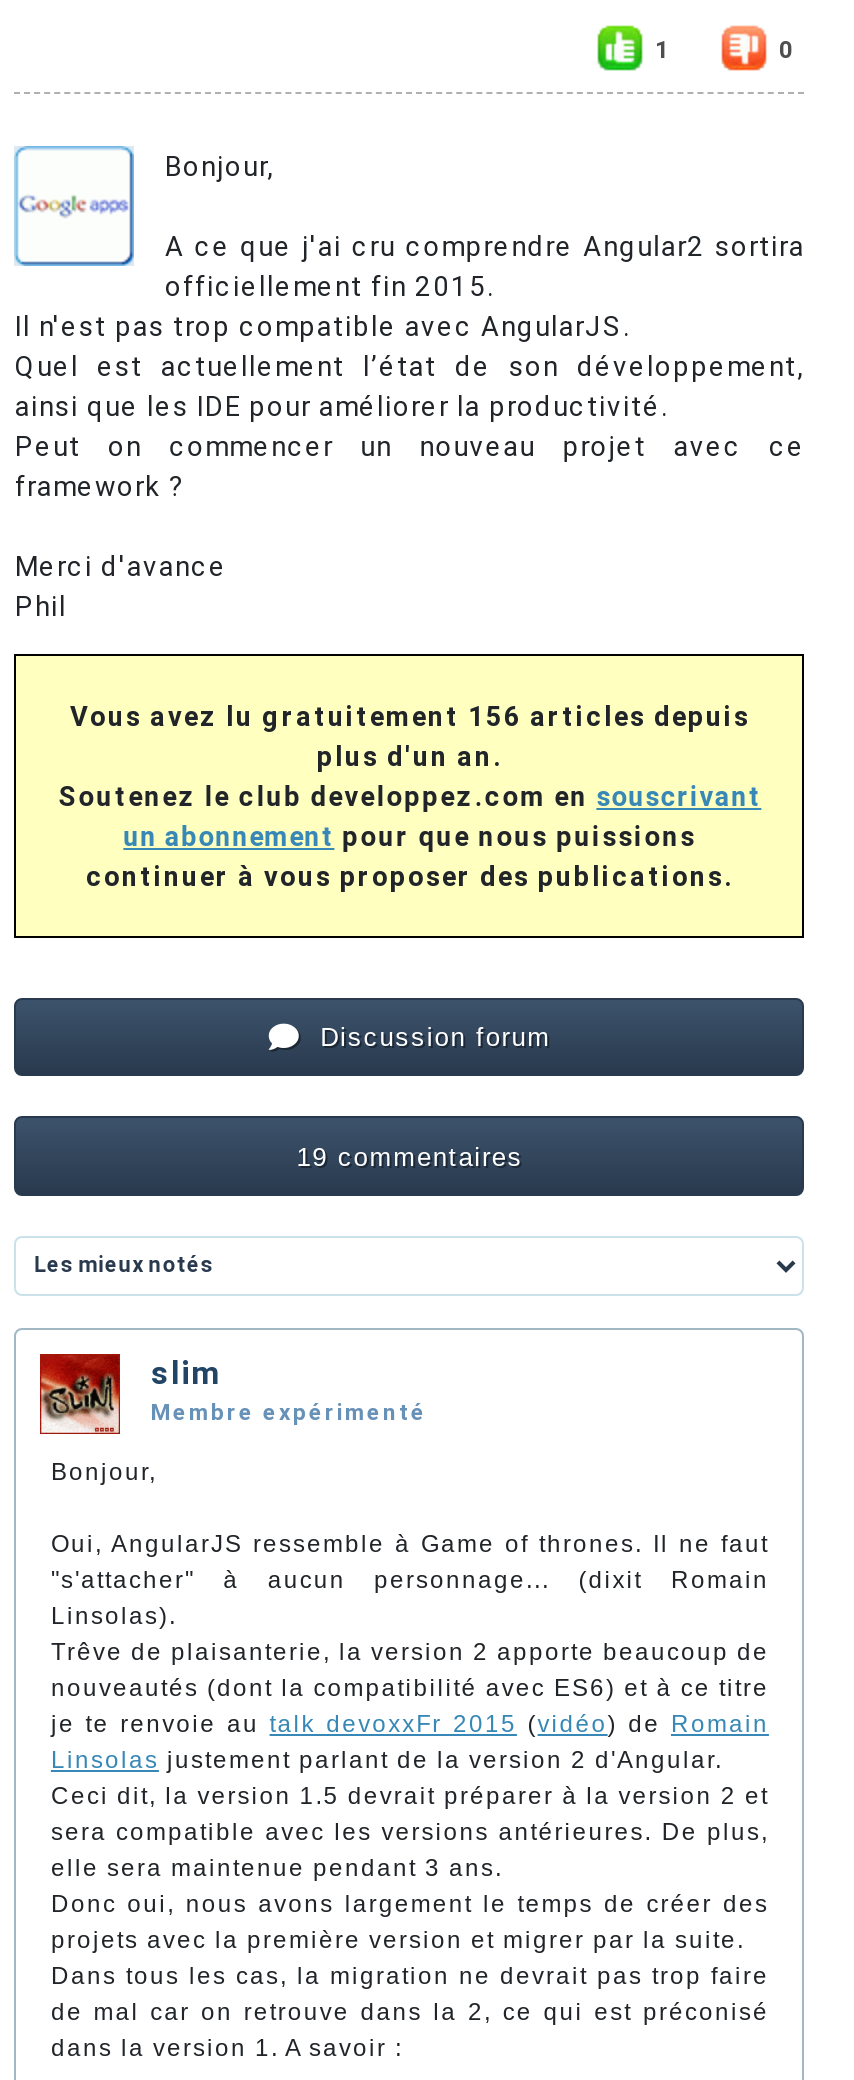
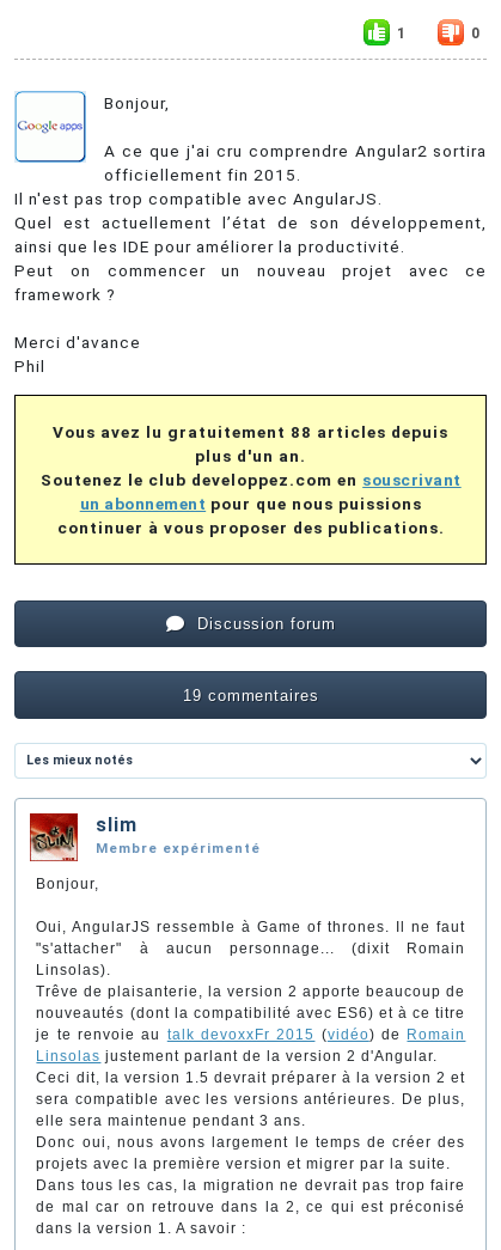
- Vous avez lu gratuitement 156 articles depuis
+ Vous avez lu gratuitement 88 articles depuis
